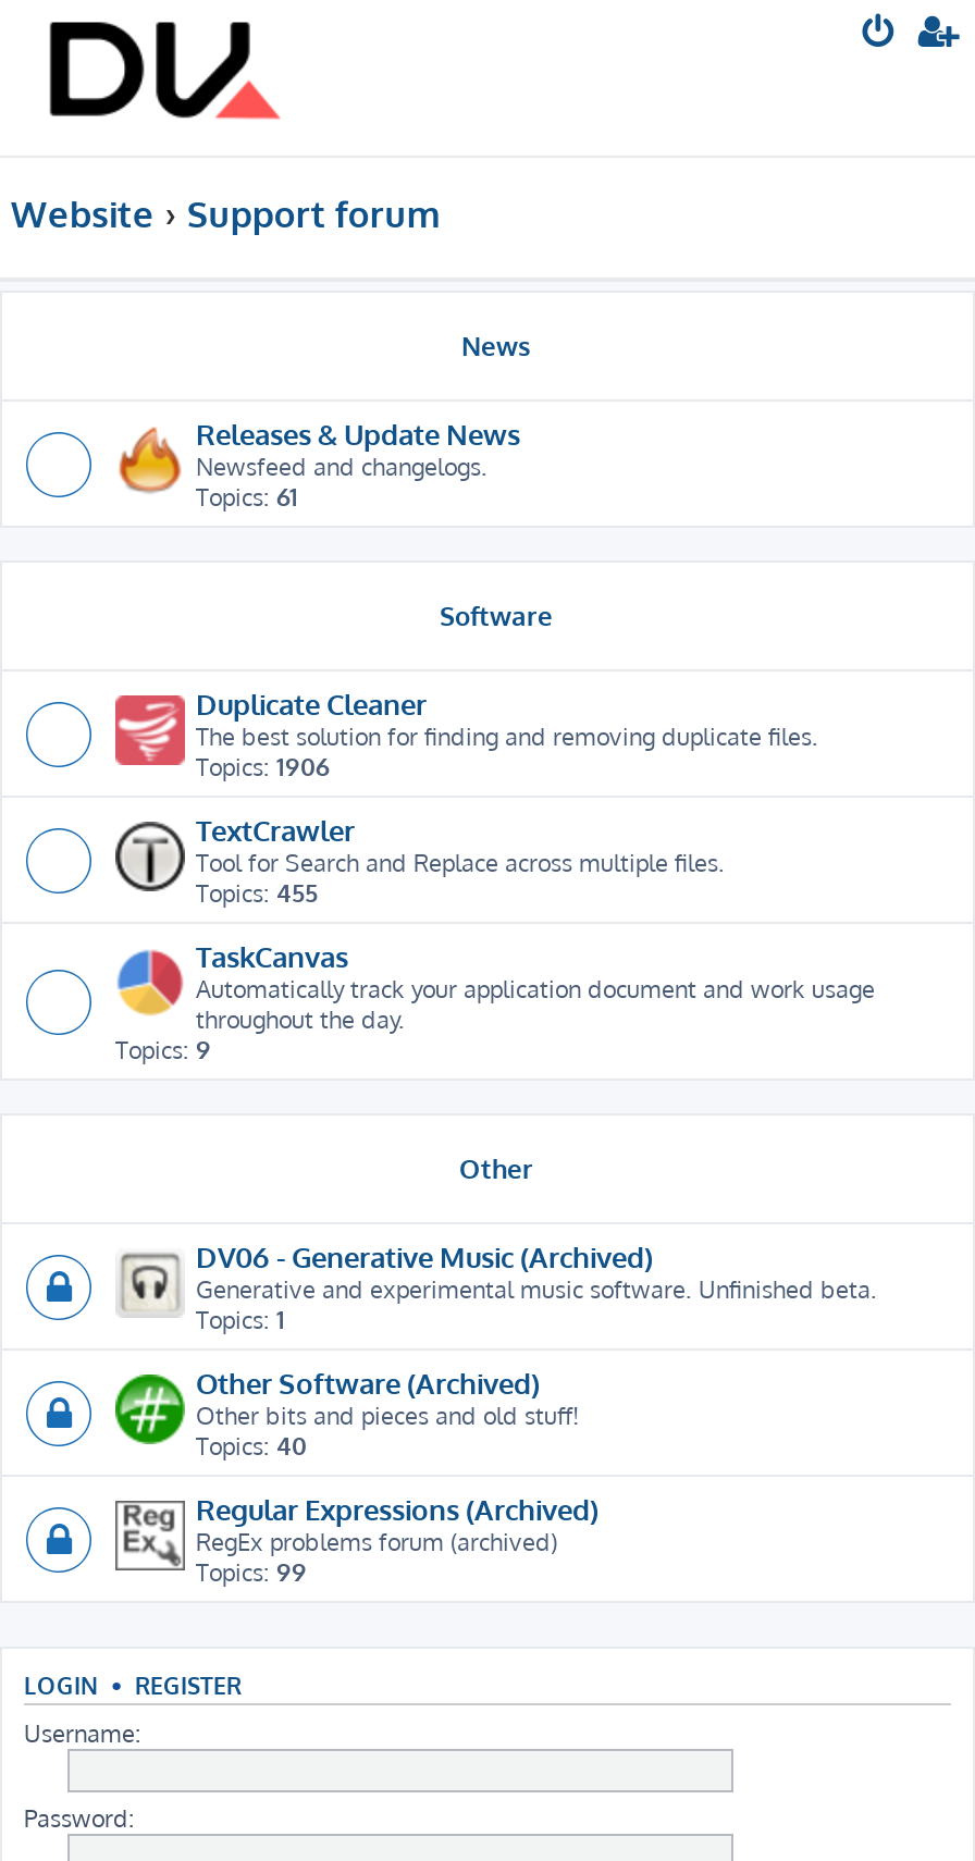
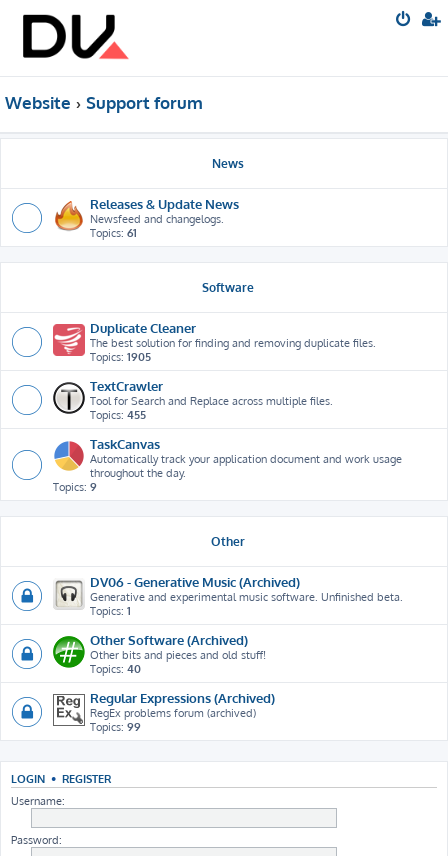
- Topics: 1906
+ Topics: 1905
